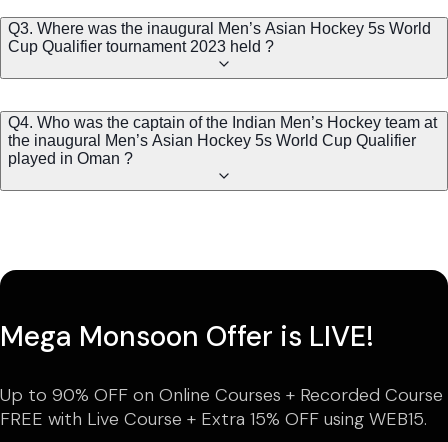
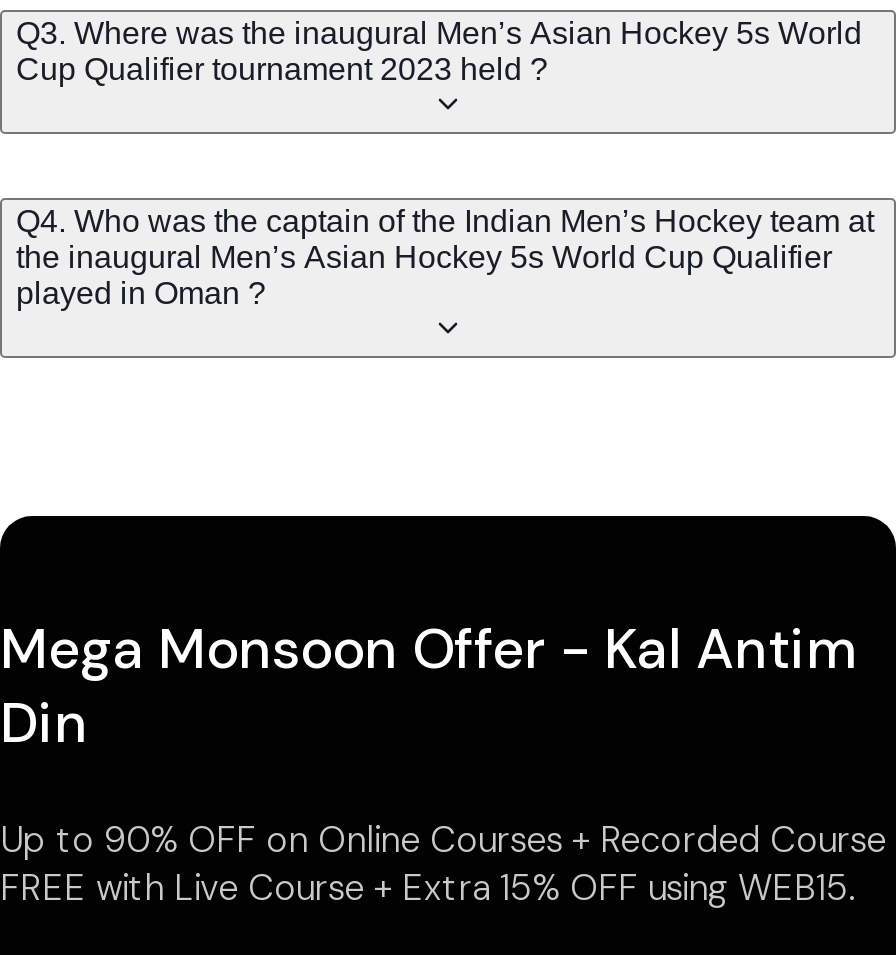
- Mega Monsoon Offer is LIVE!
+ Mega Monsoon Offer - Kal Antim
+ Din
